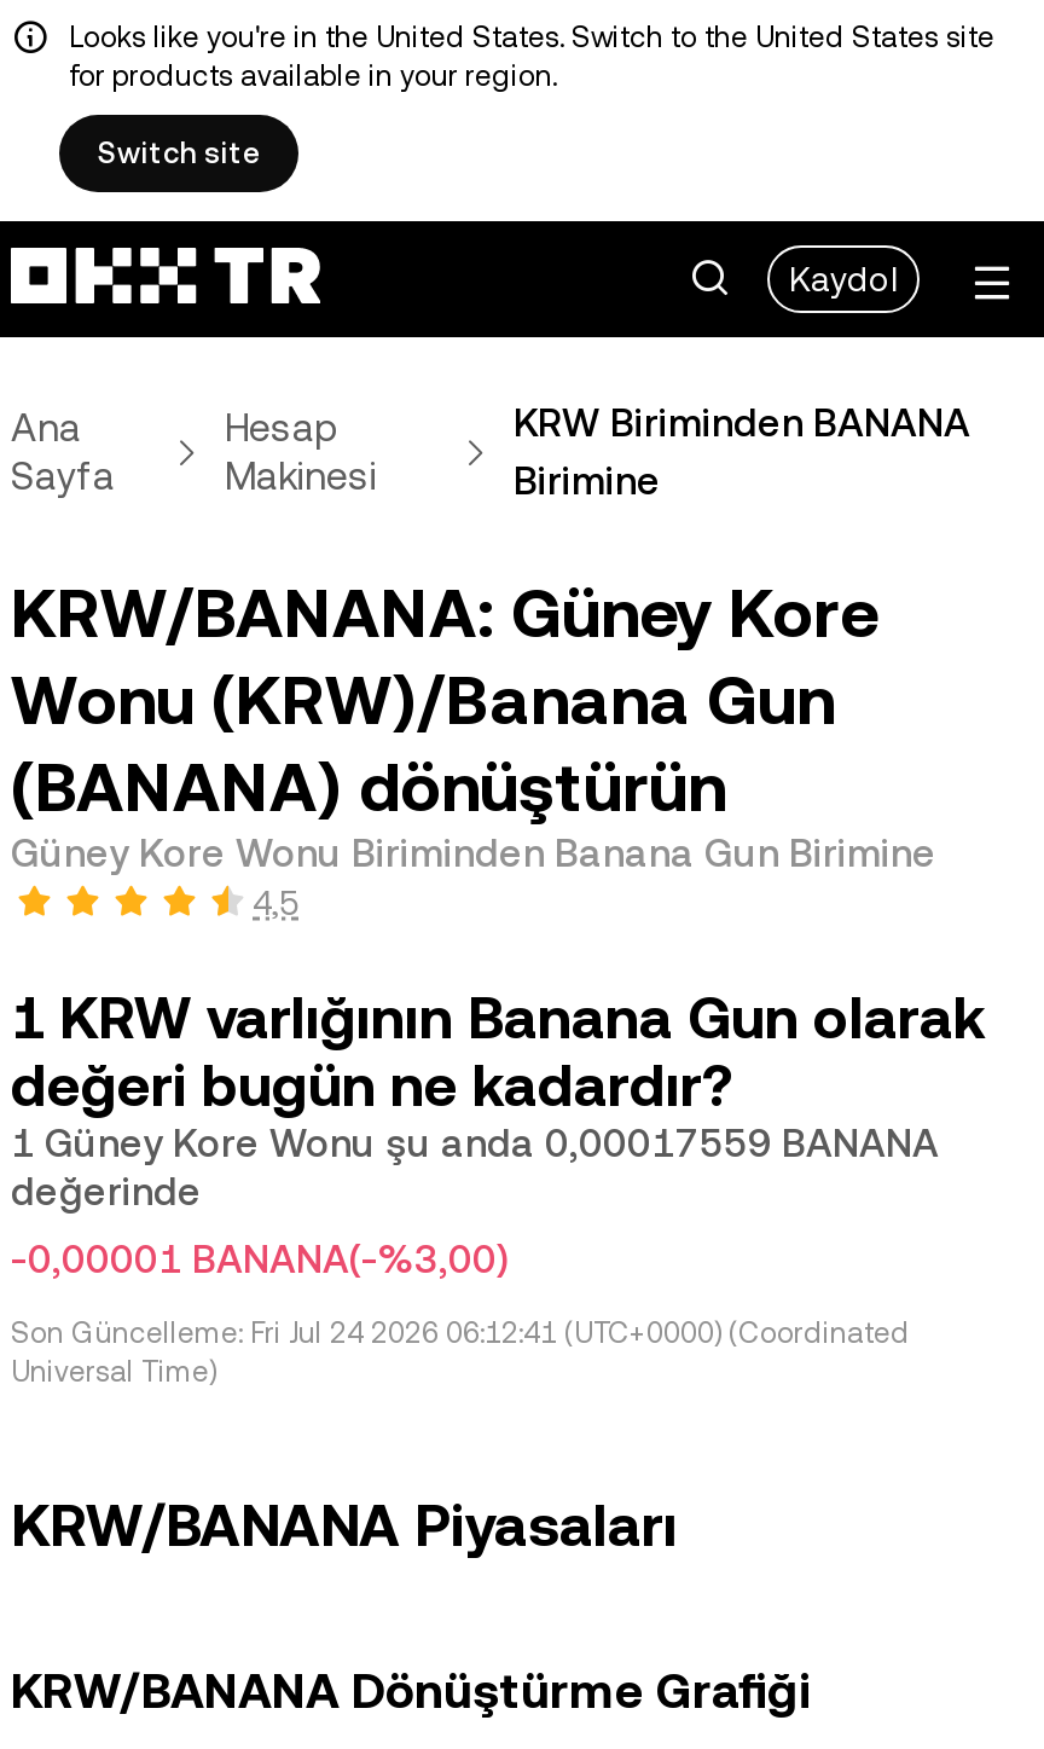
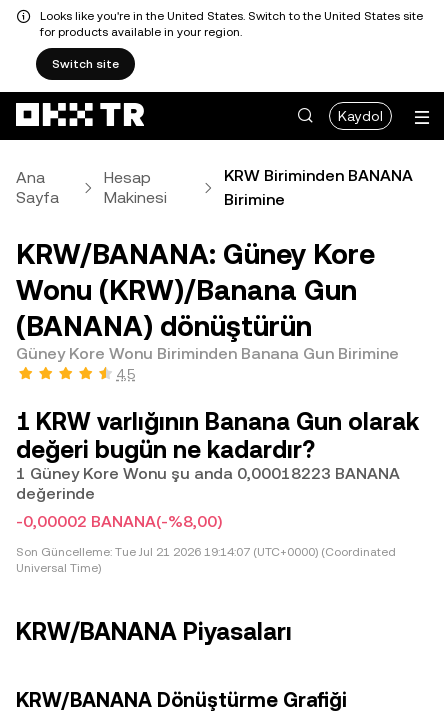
- 1 Güney Kore Wonu şu anda 0,00017559 BANANA
+ 1 Güney Kore Wonu şu anda 0,00018223 BANANA

- -0,00001 BANANA(-%3,00)
+ -0,00002 BANANA(-%8,00)

- Son Güncelleme: Fri Jul 24 2026 06:12:41 (UTC+0000) (Coordinated
+ Son Güncelleme: Tue Jul 21 2026 19:14:07 (UTC+0000) (Coordinated
